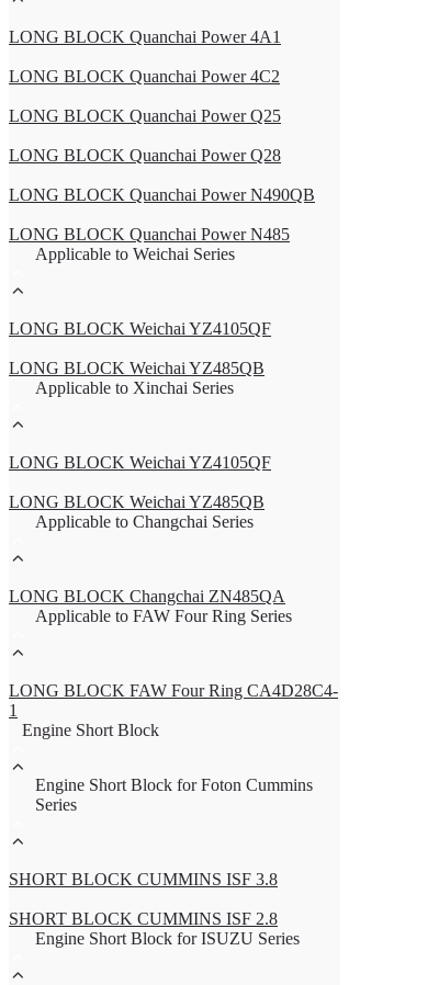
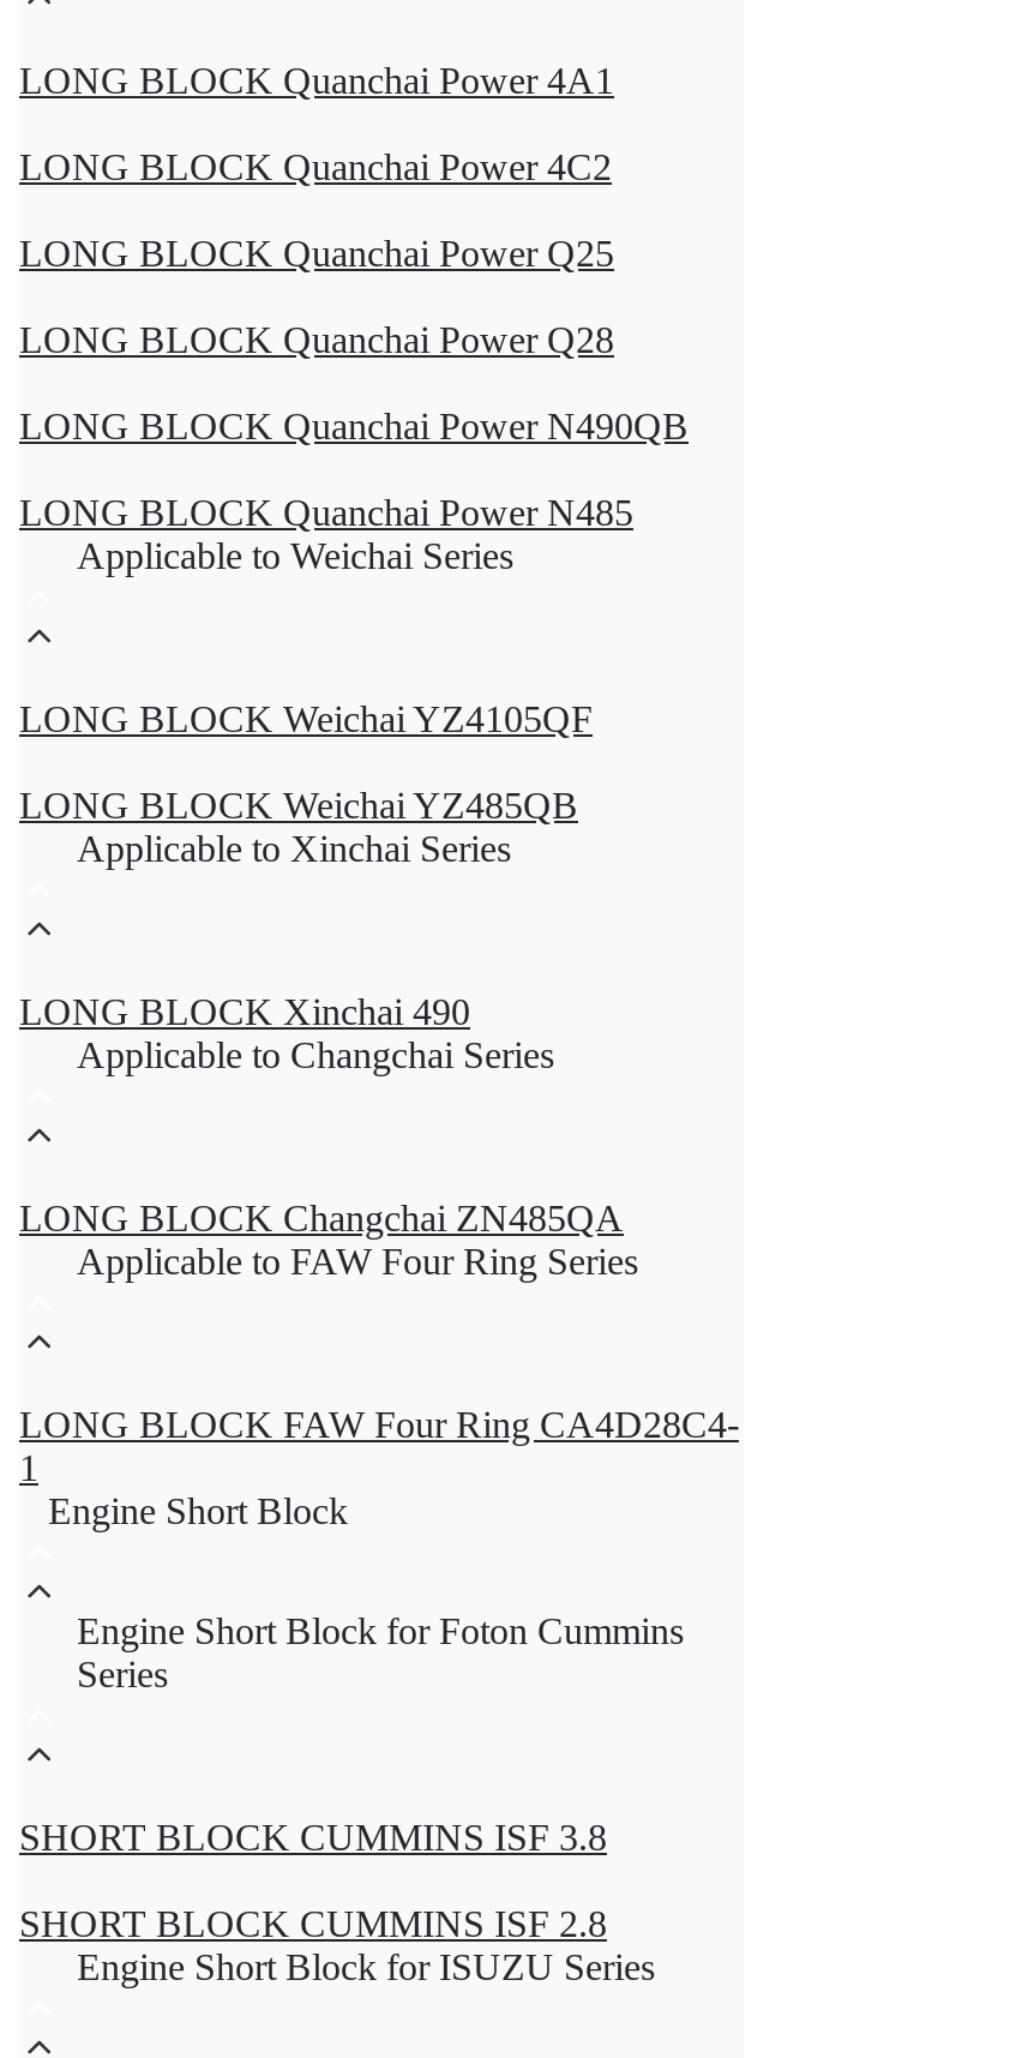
- LONG BLOCK Weichai YZ4105QF
- LONG BLOCK Weichai YZ485QB
+ LONG BLOCK Xinchai 490
